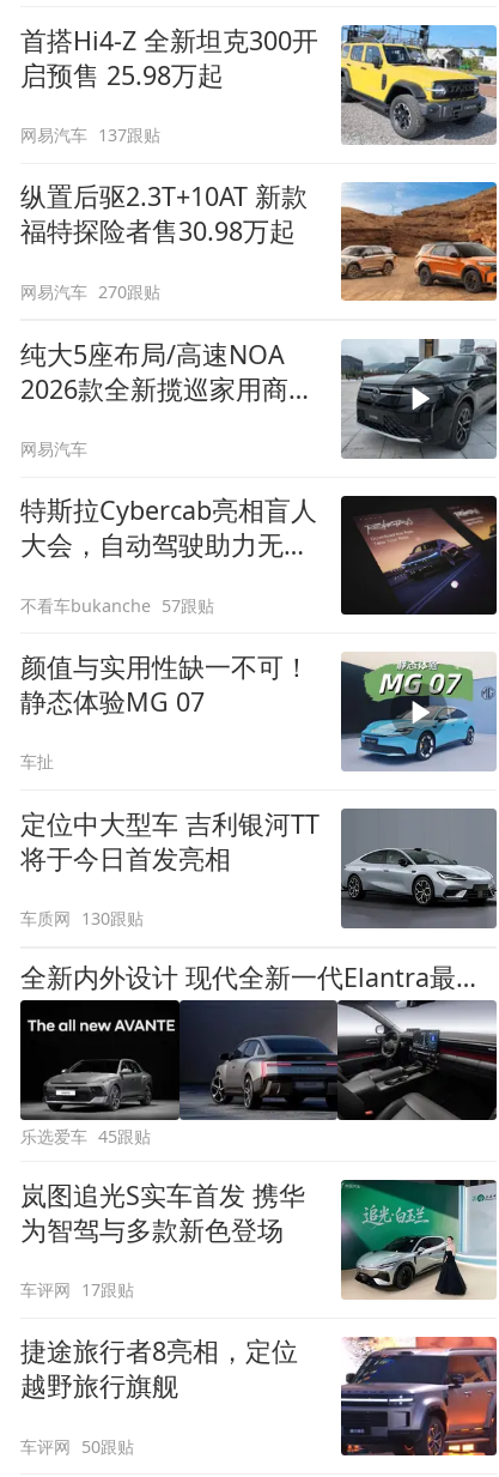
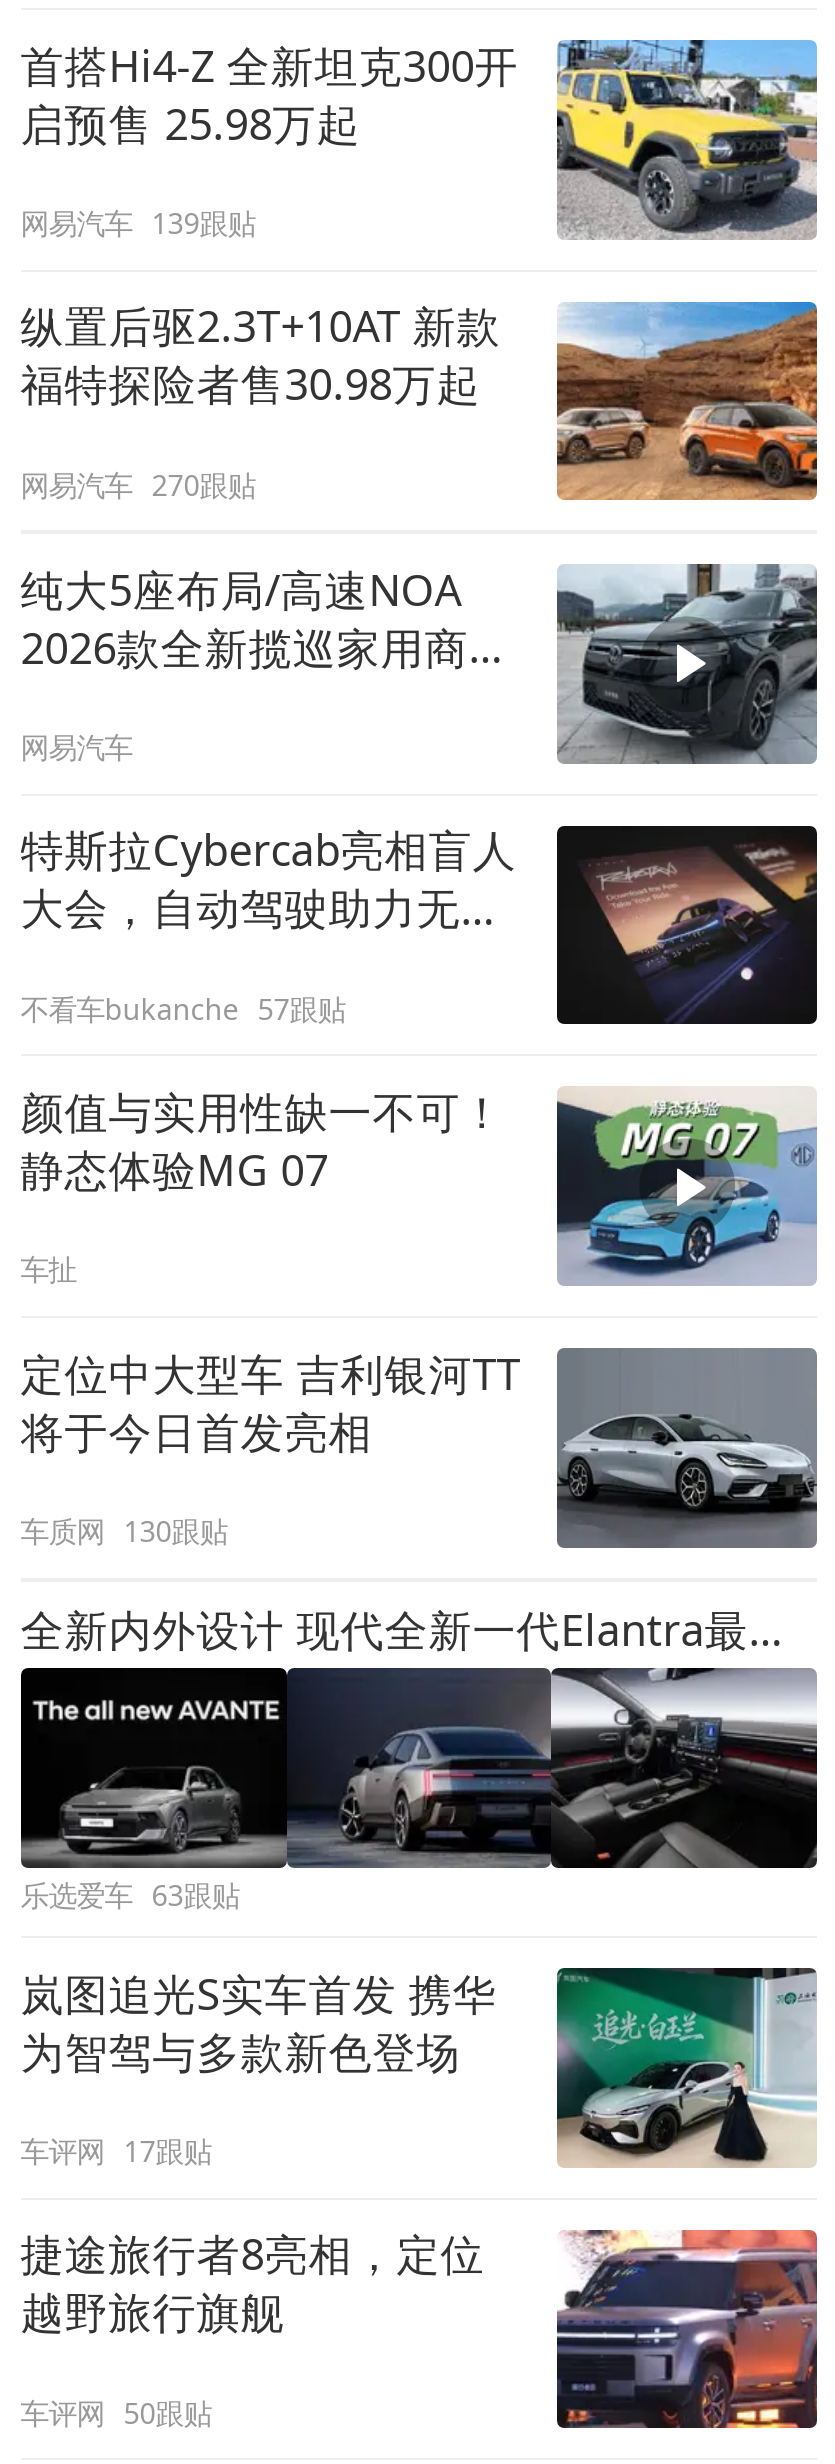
- 网易汽车 137跟贴
+ 网易汽车 139跟贴

- 乐选爱车 45跟贴
+ 乐选爱车 63跟贴
